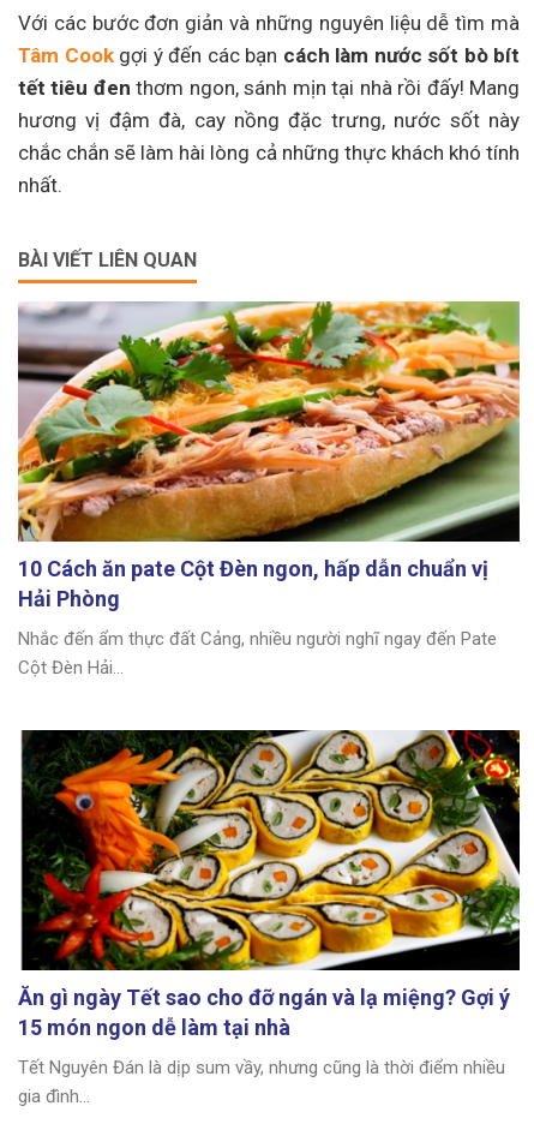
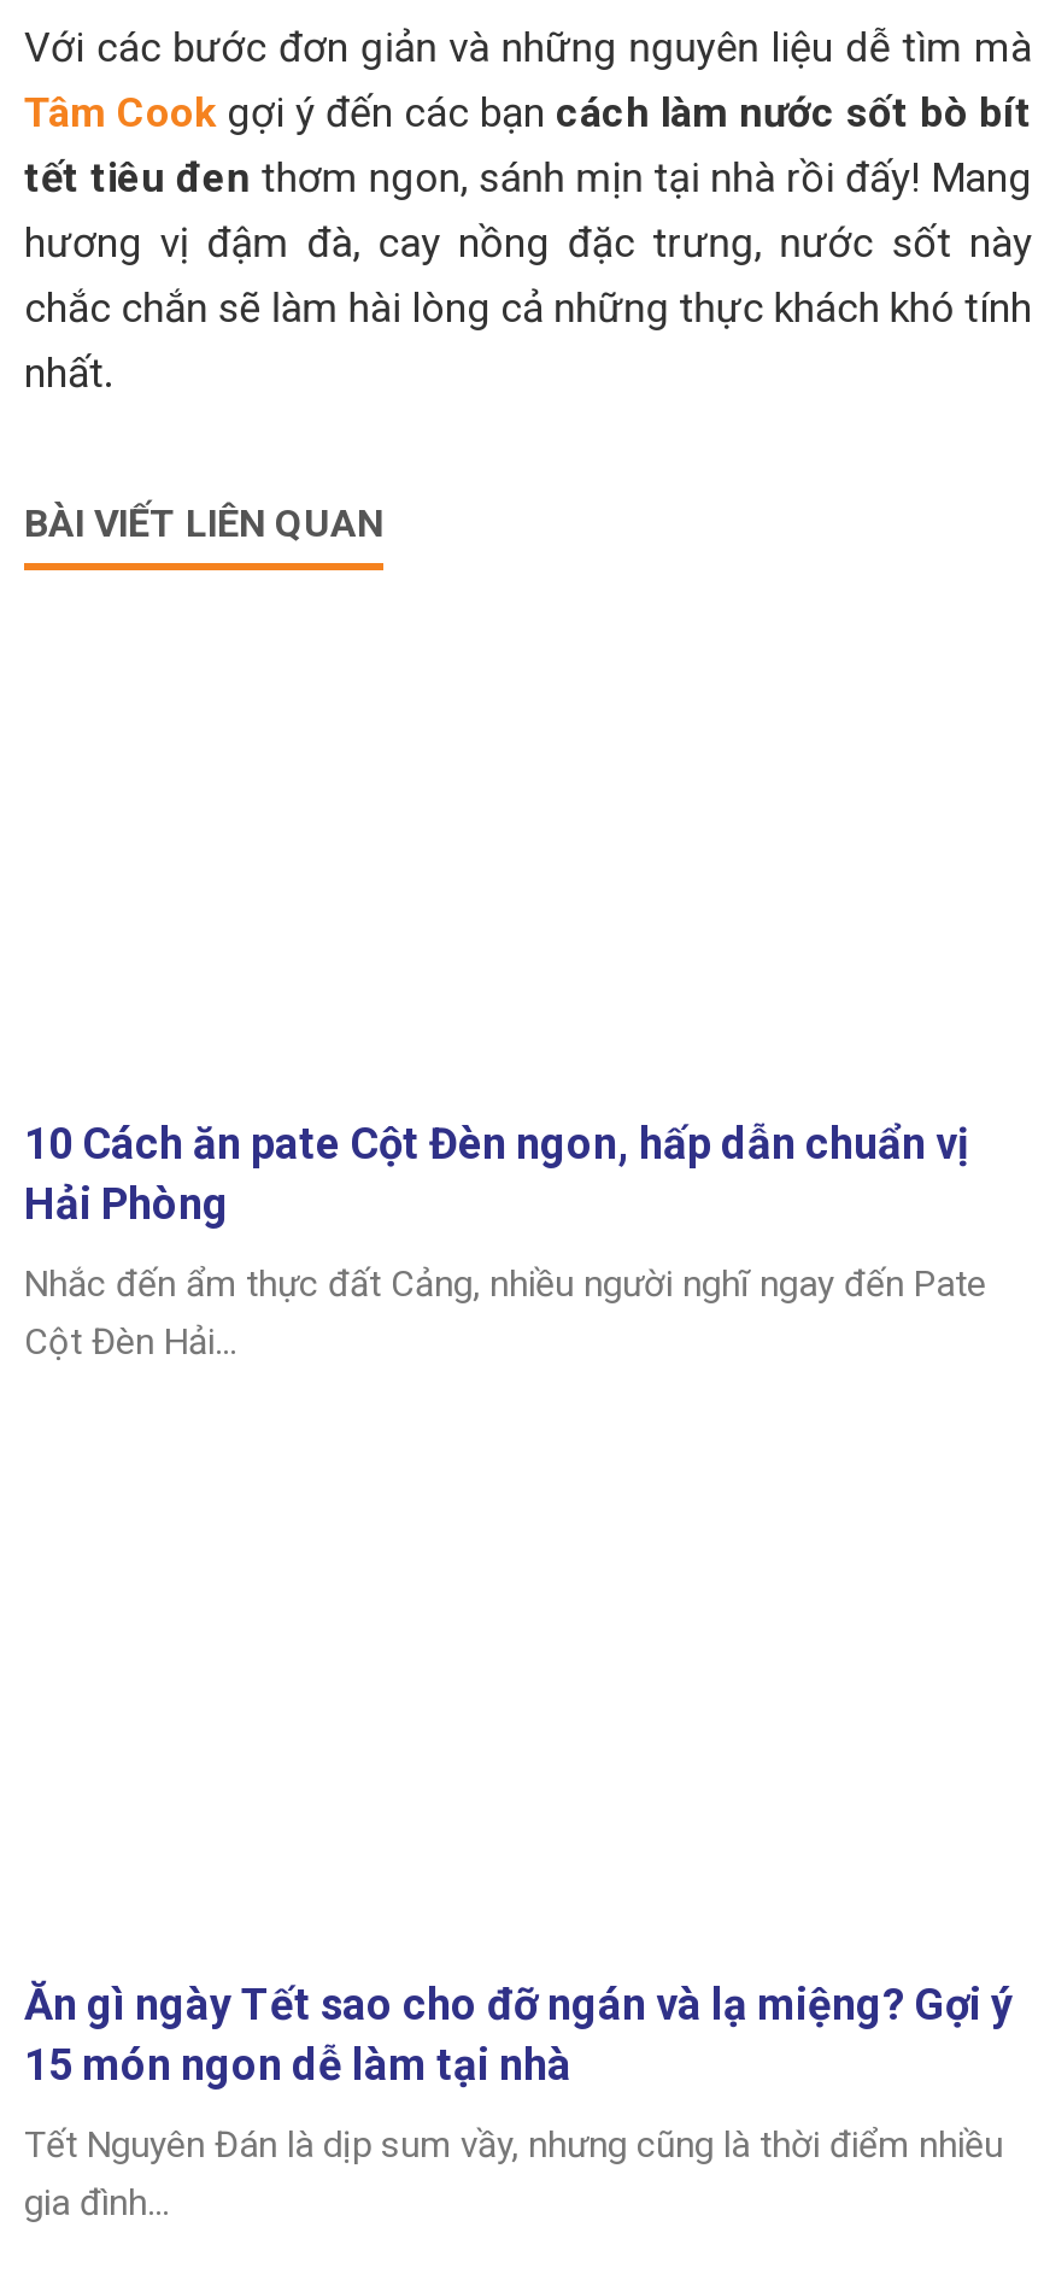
- [image]

- [image]
